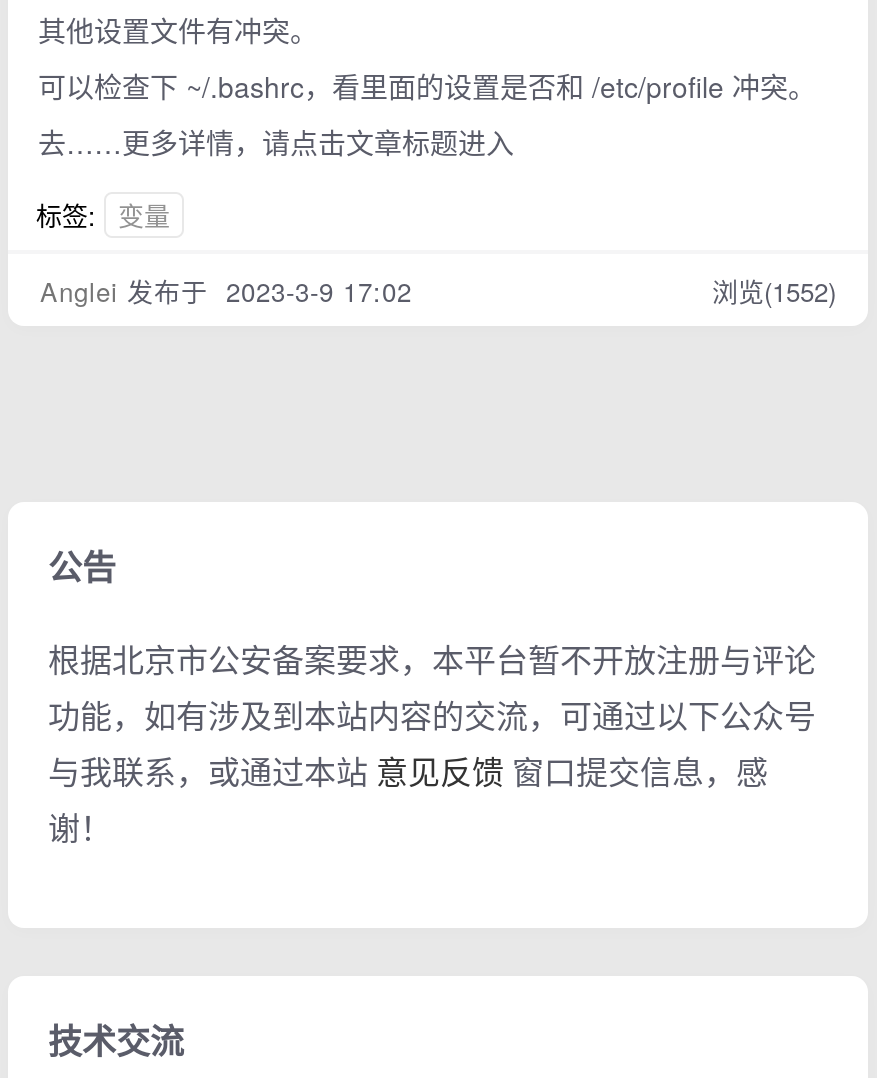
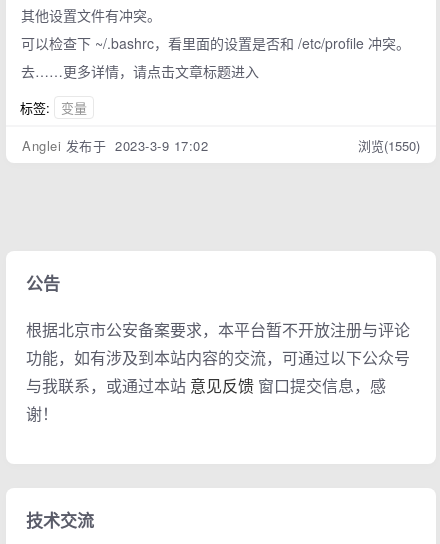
- 浏览(1552)
+ 浏览(1550)
